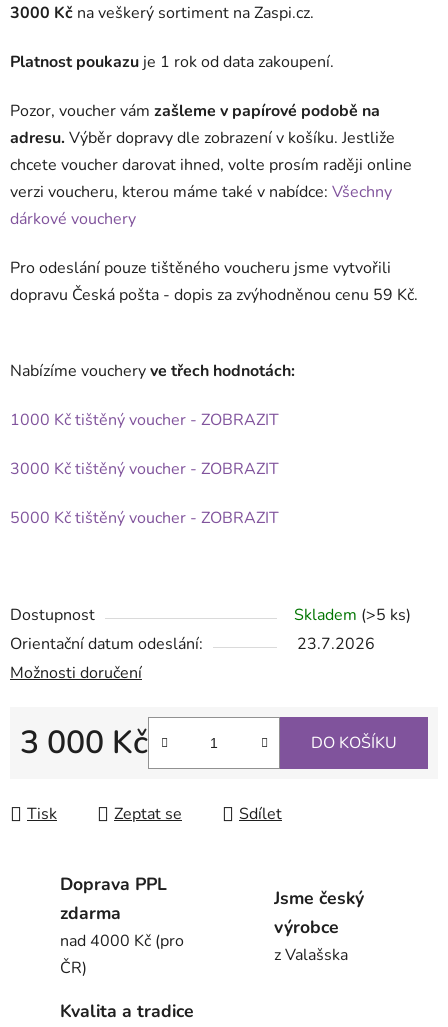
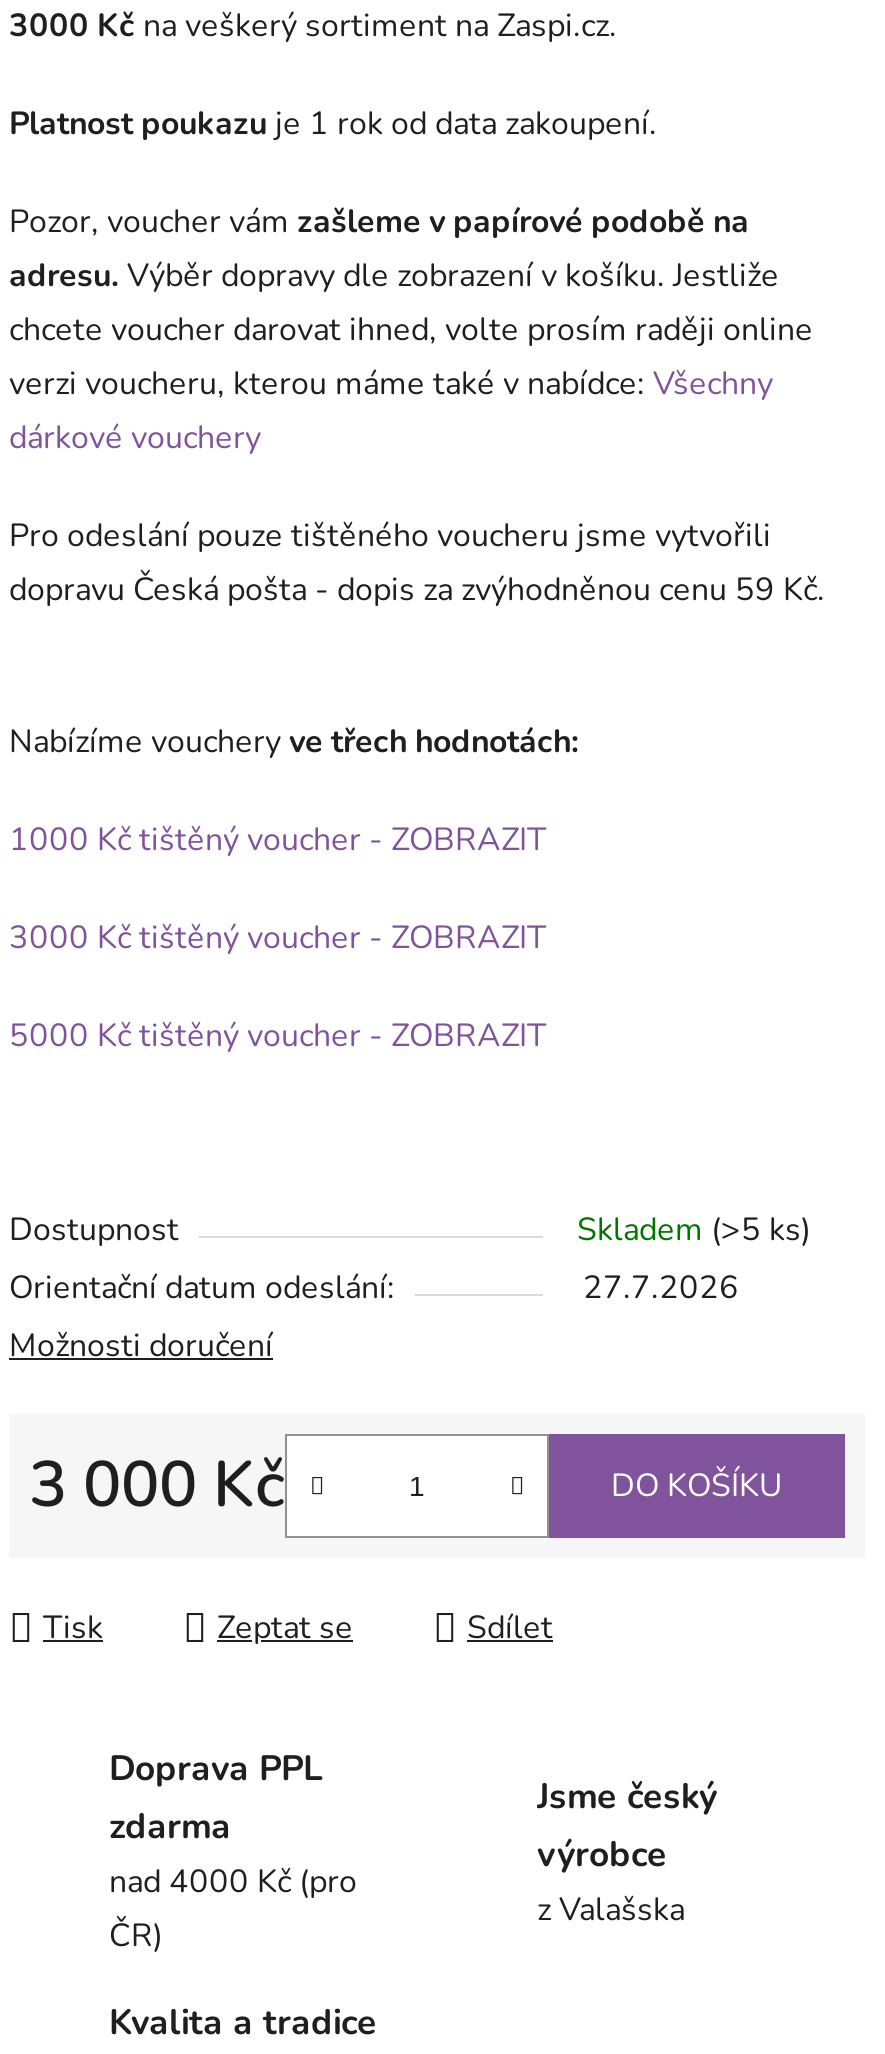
- 23.7.2026
+ 27.7.2026
